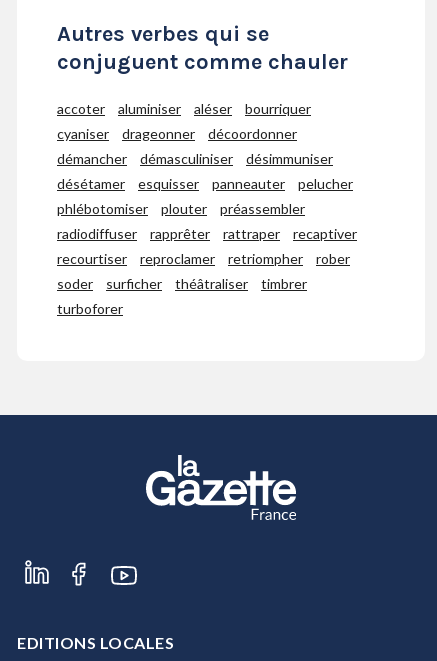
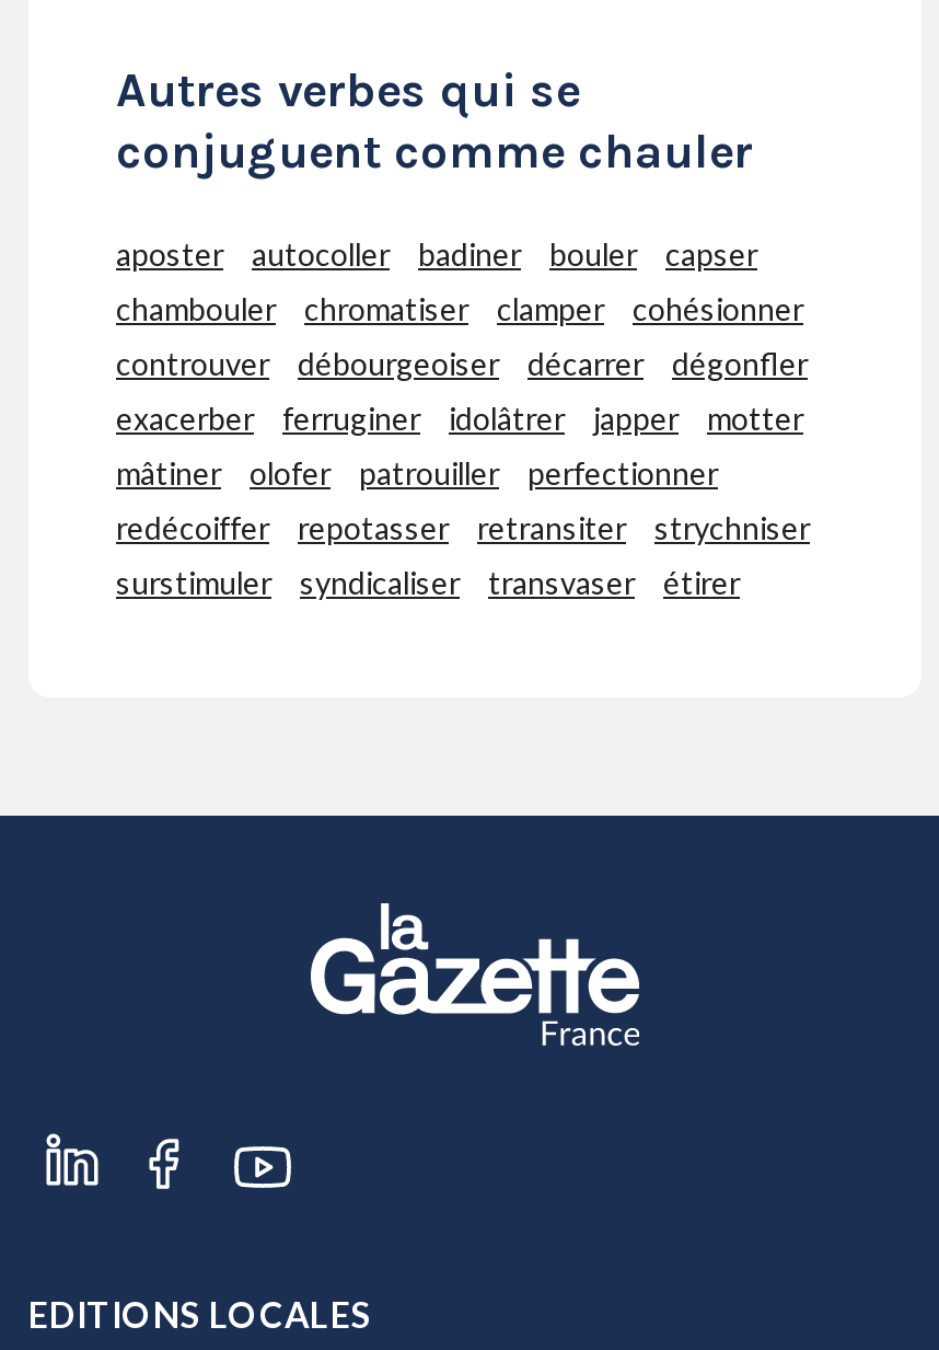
- accoter
- aluminiser
- aléser
- bourriquer
- cyaniser
- drageonner
- décoordonner
- démancher
- démasculiniser
- désimmuniser
- désétamer
- esquisser
- panneauter
- pelucher
- phlébotomiser
- plouter
- préassembler
- radiodiffuser
- rapprêter
- rattraper
- recaptiver
- recourtiser
- reproclamer
- retriompher
- rober
- soder
- surficher
- théâtraliser
- timbrer
- turboforer
+ aposter
+ autocoller
+ badiner
+ bouler
+ capser
+ chambouler
+ chromatiser
+ clamper
+ cohésionner
+ controuver
+ débourgeoiser
+ décarrer
+ dégonfler
+ exacerber
+ ferruginer
+ idolâtrer
+ japper
+ motter
+ mâtiner
+ olofer
+ patrouiller
+ perfectionner
+ redécoiffer
+ repotasser
+ retransiter
+ strychniser
+ surstimuler
+ syndicaliser
+ transvaser
+ étirer
